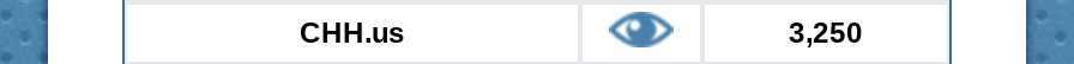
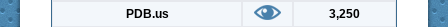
- CHH.us
+ PDB.us
